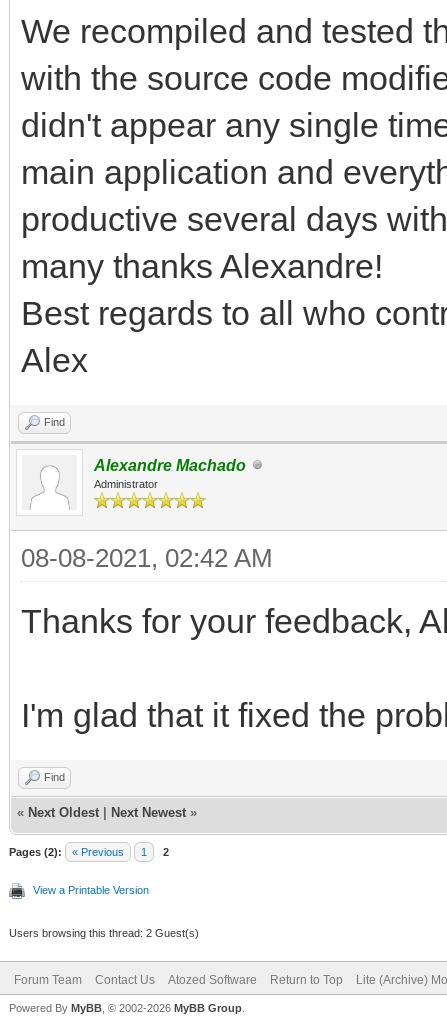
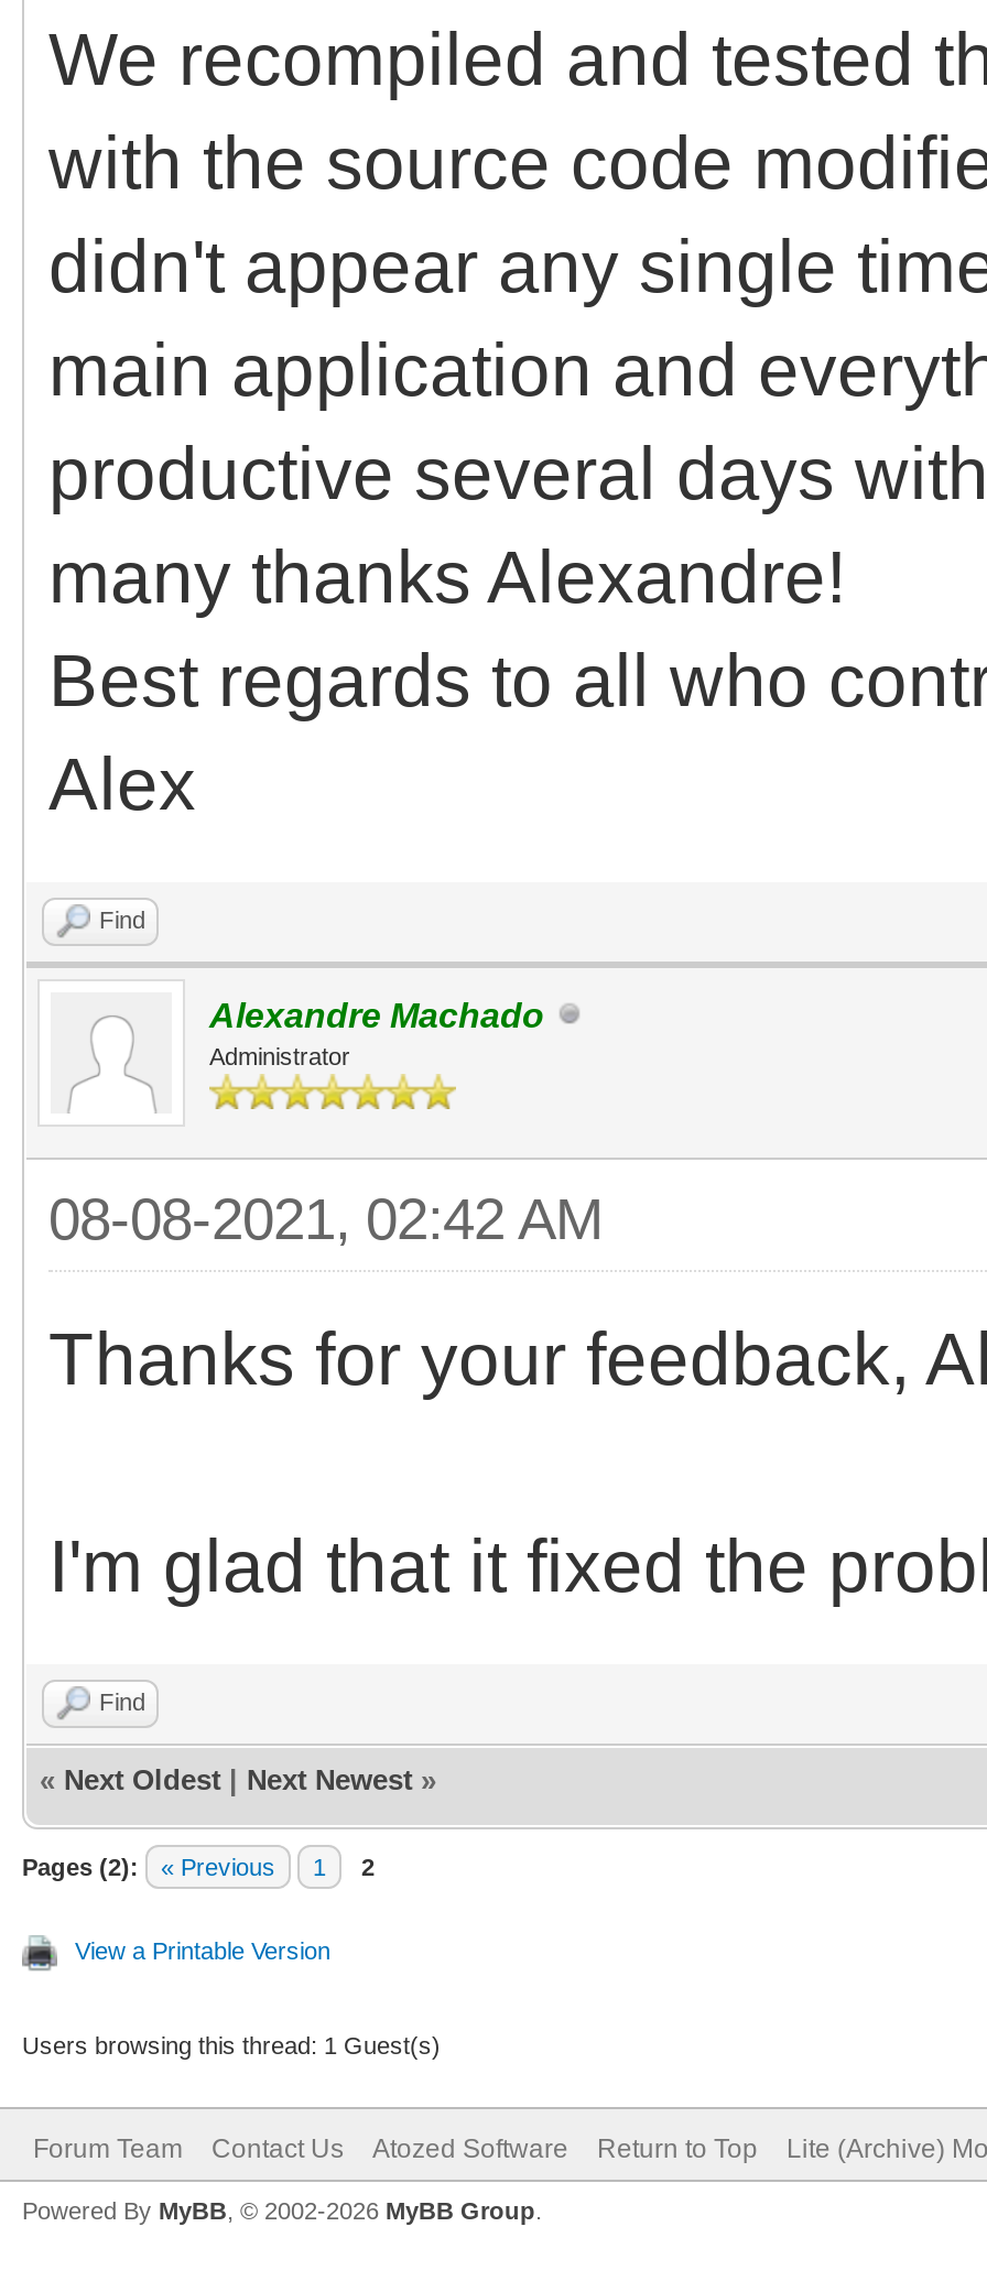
- Users browsing this thread: 2 Guest(s)
+ Users browsing this thread: 1 Guest(s)
